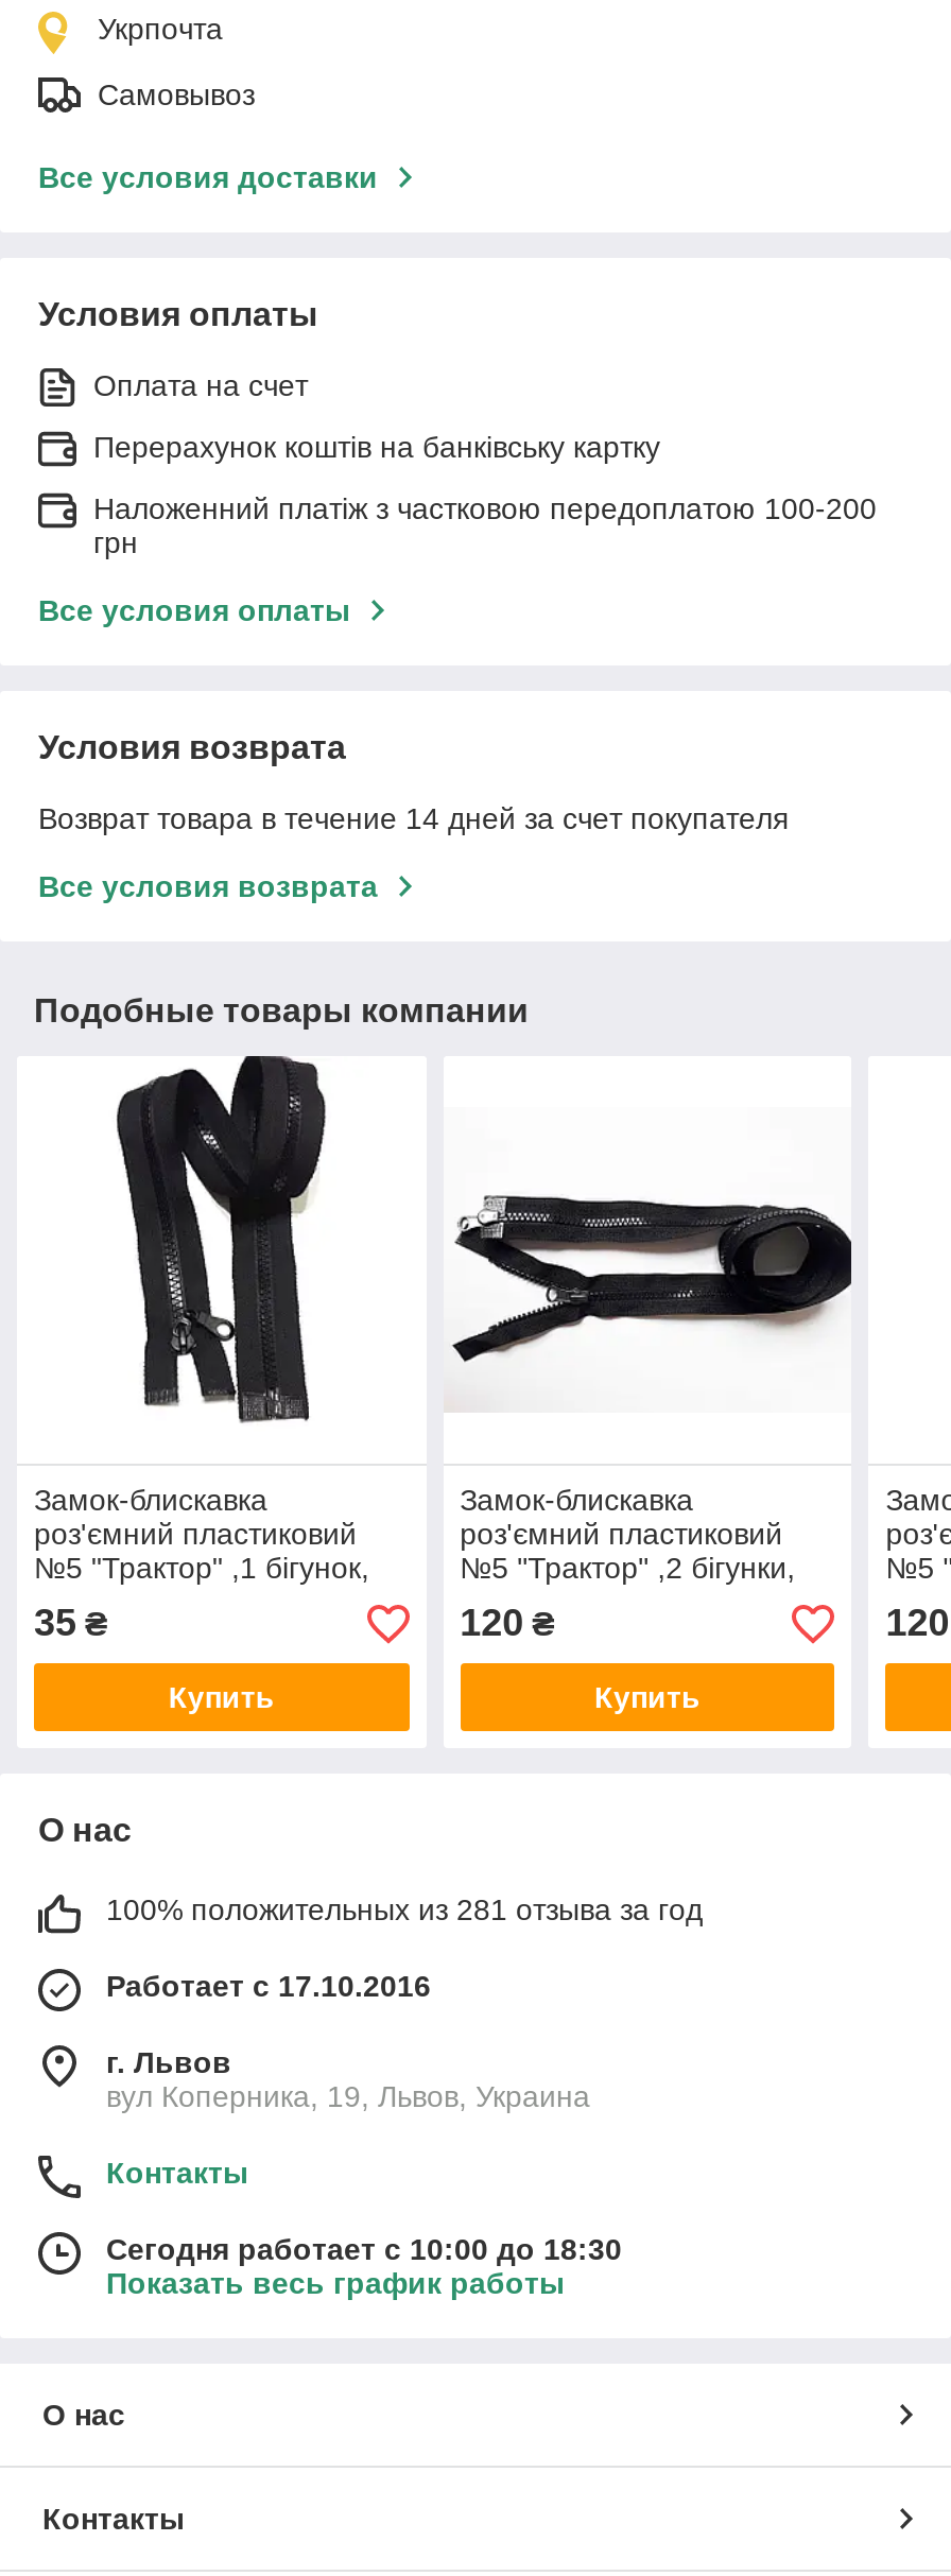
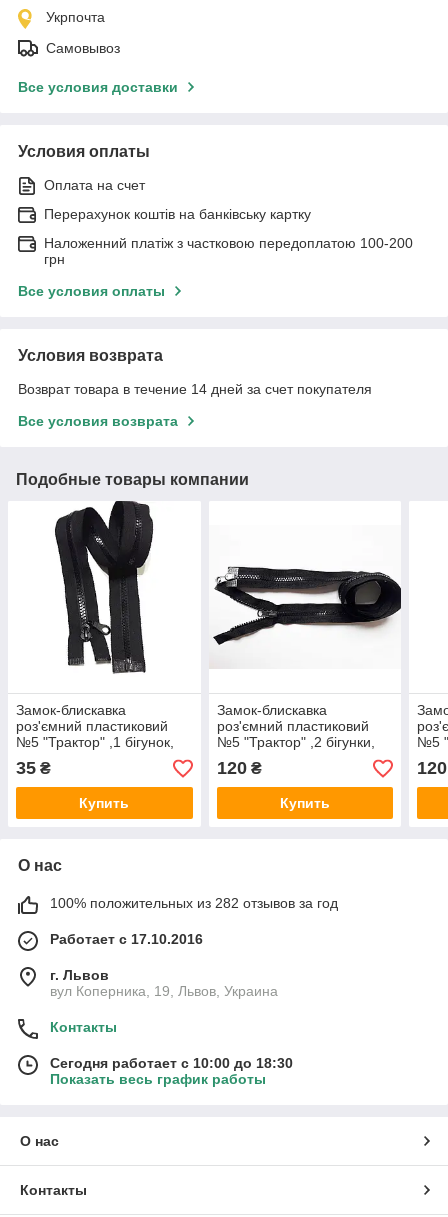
- 100% положительных из 281 отзыва за год
+ 100% положительных из 282 отзывов за год
